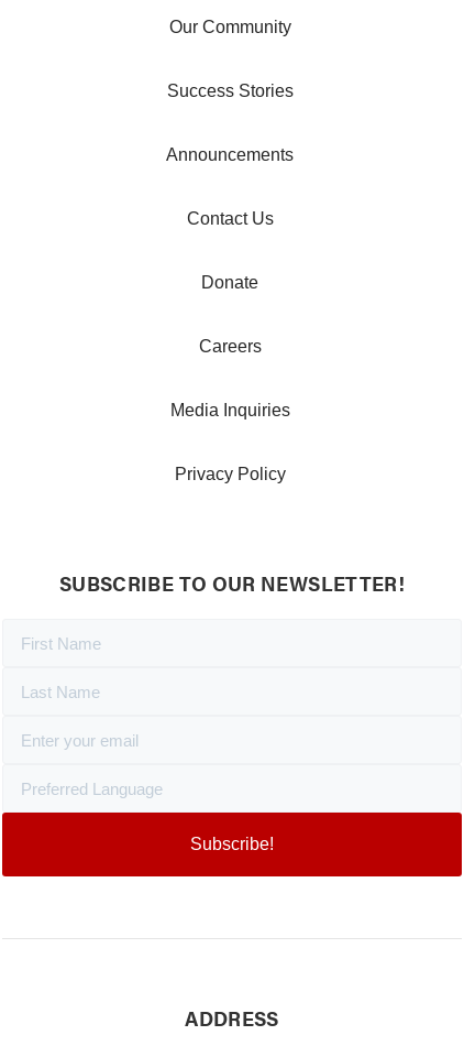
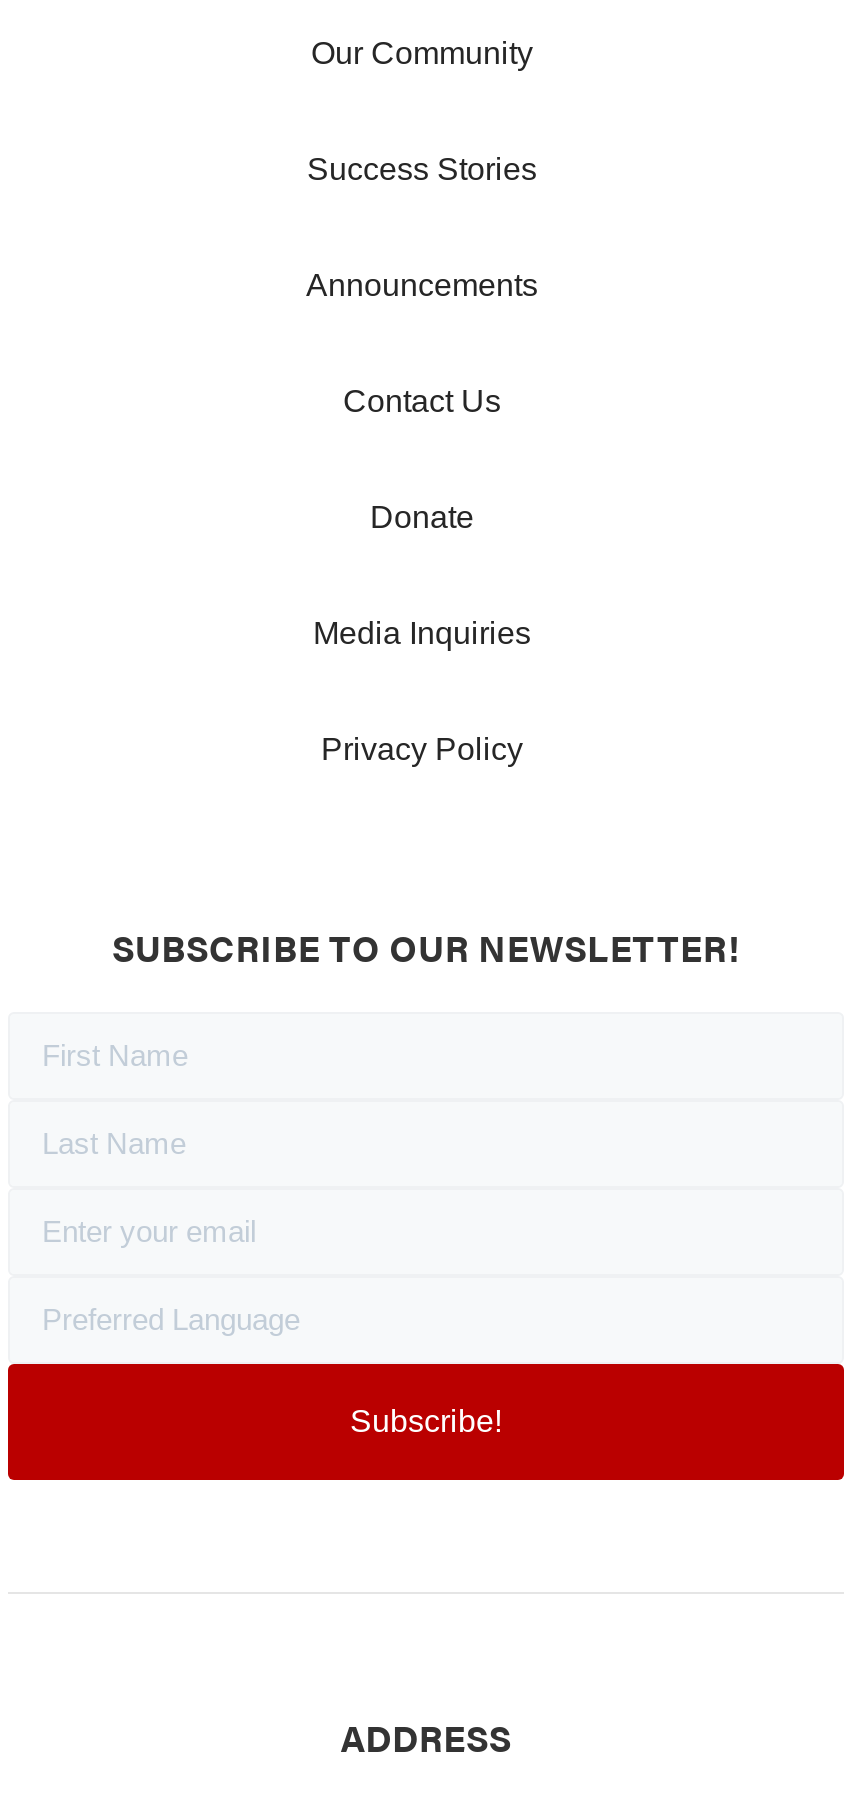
- Careers
